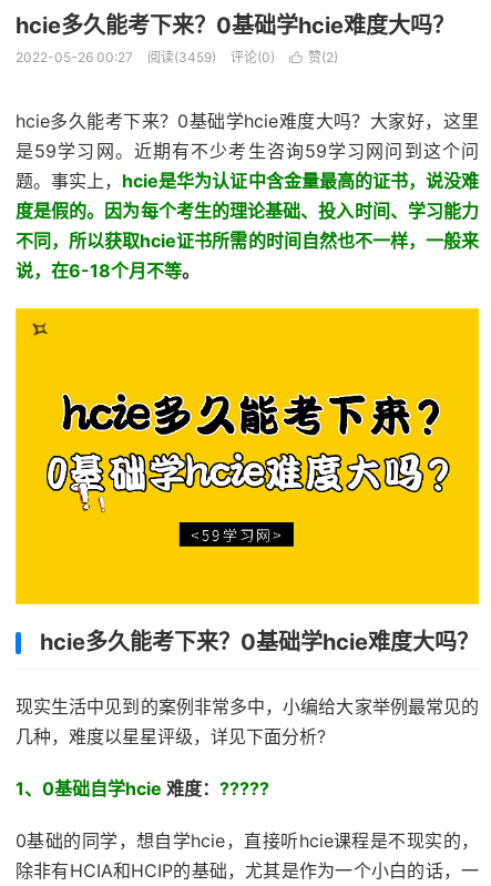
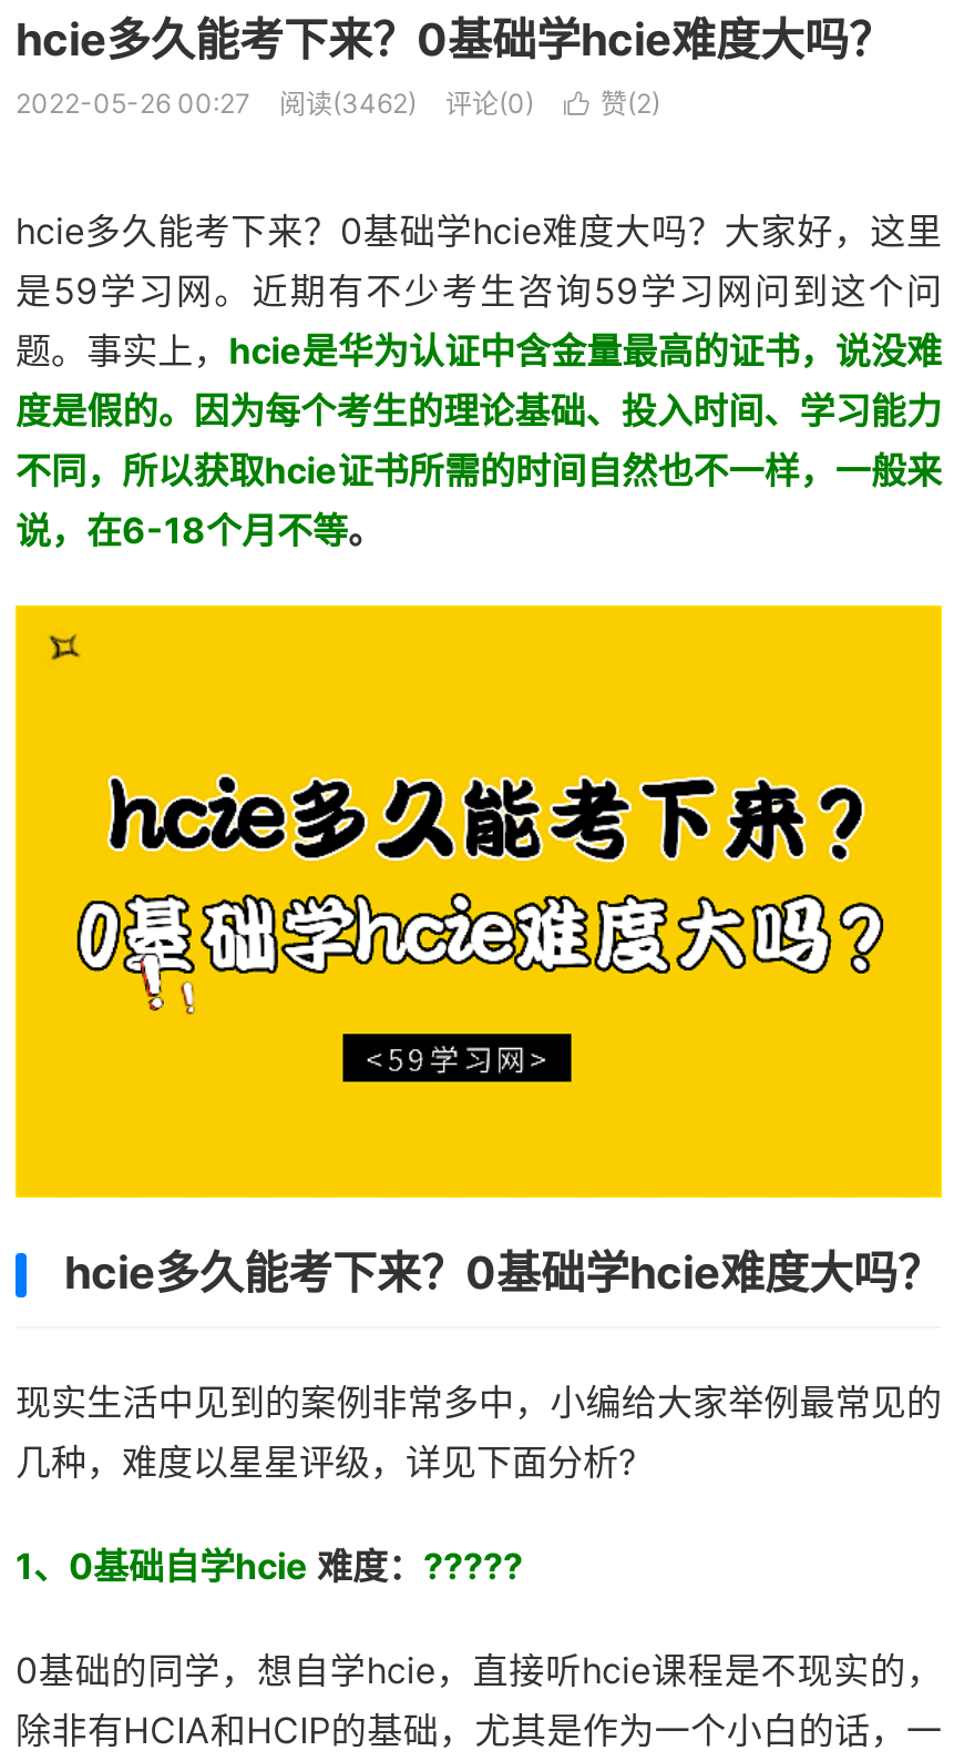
- 阅读(3459)
+ 阅读(3462)
